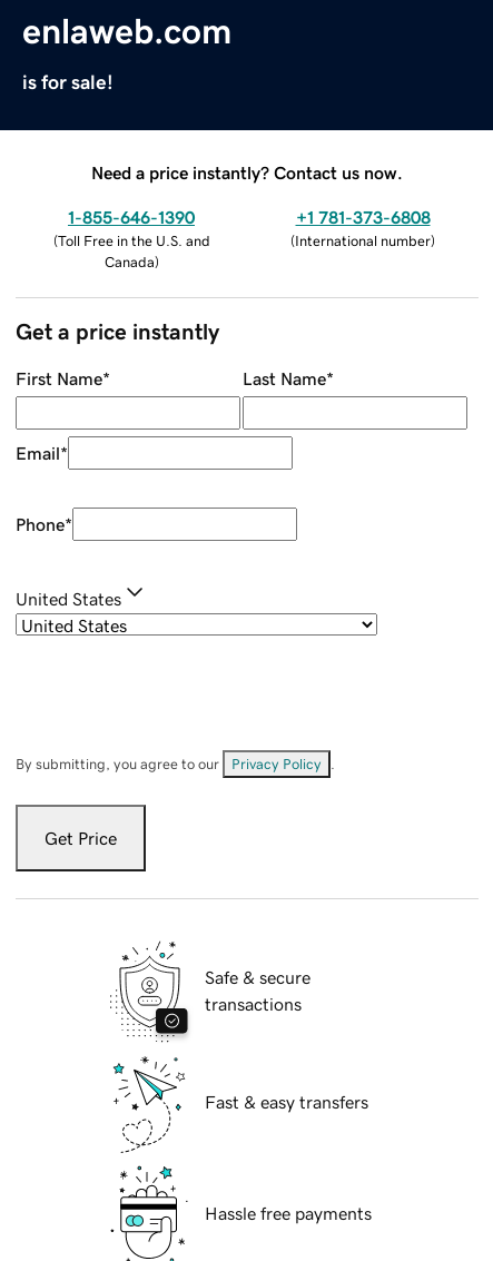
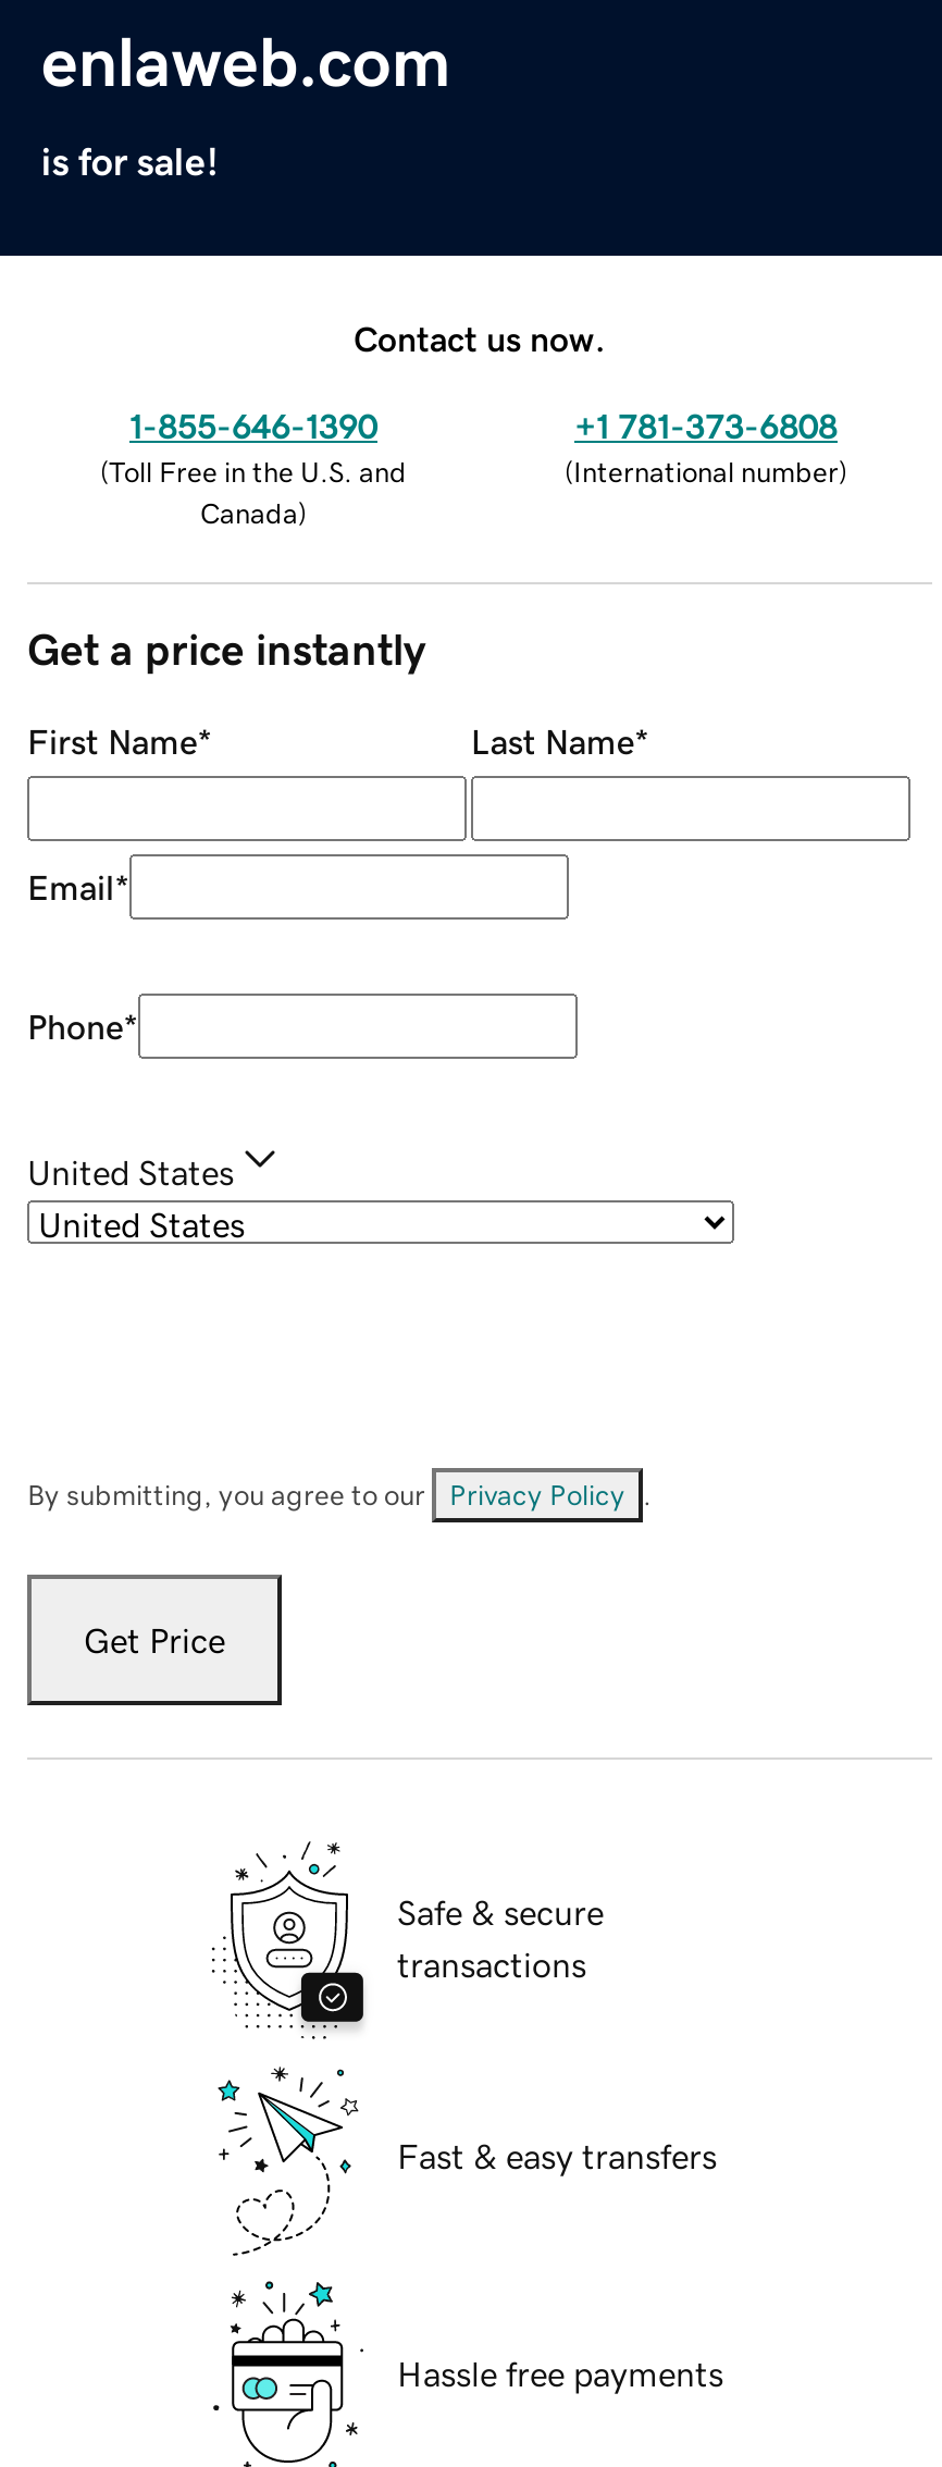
- Need a price instantly? Contact us now.
+ Contact us now.
